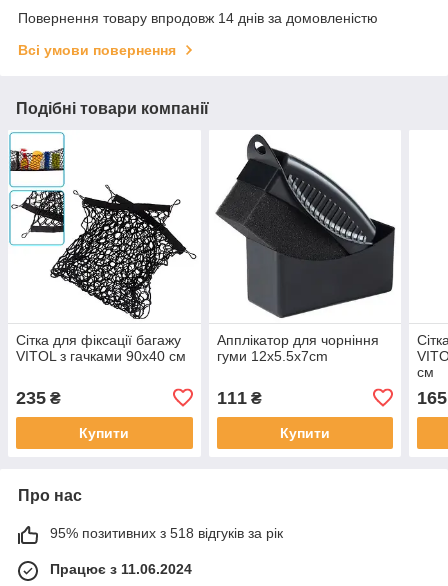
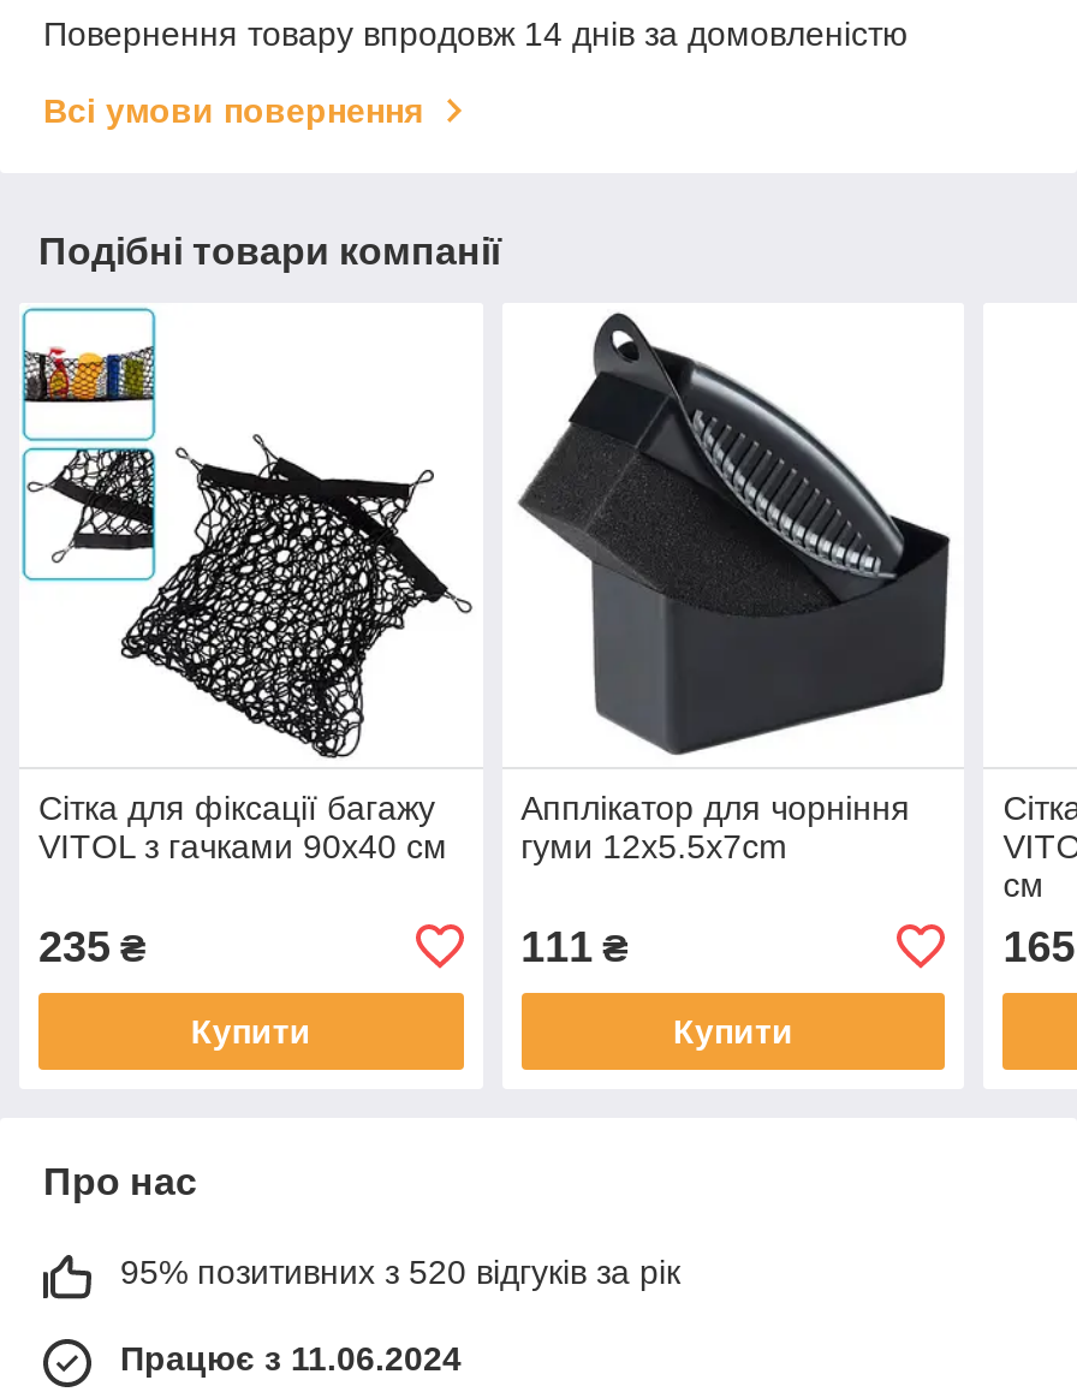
- 95% позитивних з 518 відгуків за рік
+ 95% позитивних з 520 відгуків за рік
